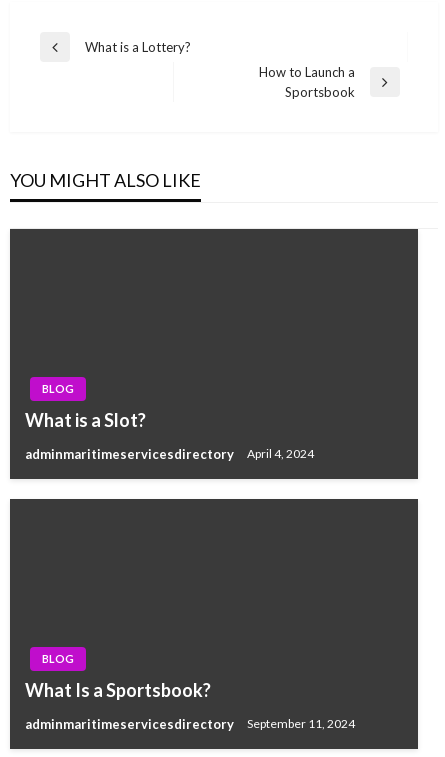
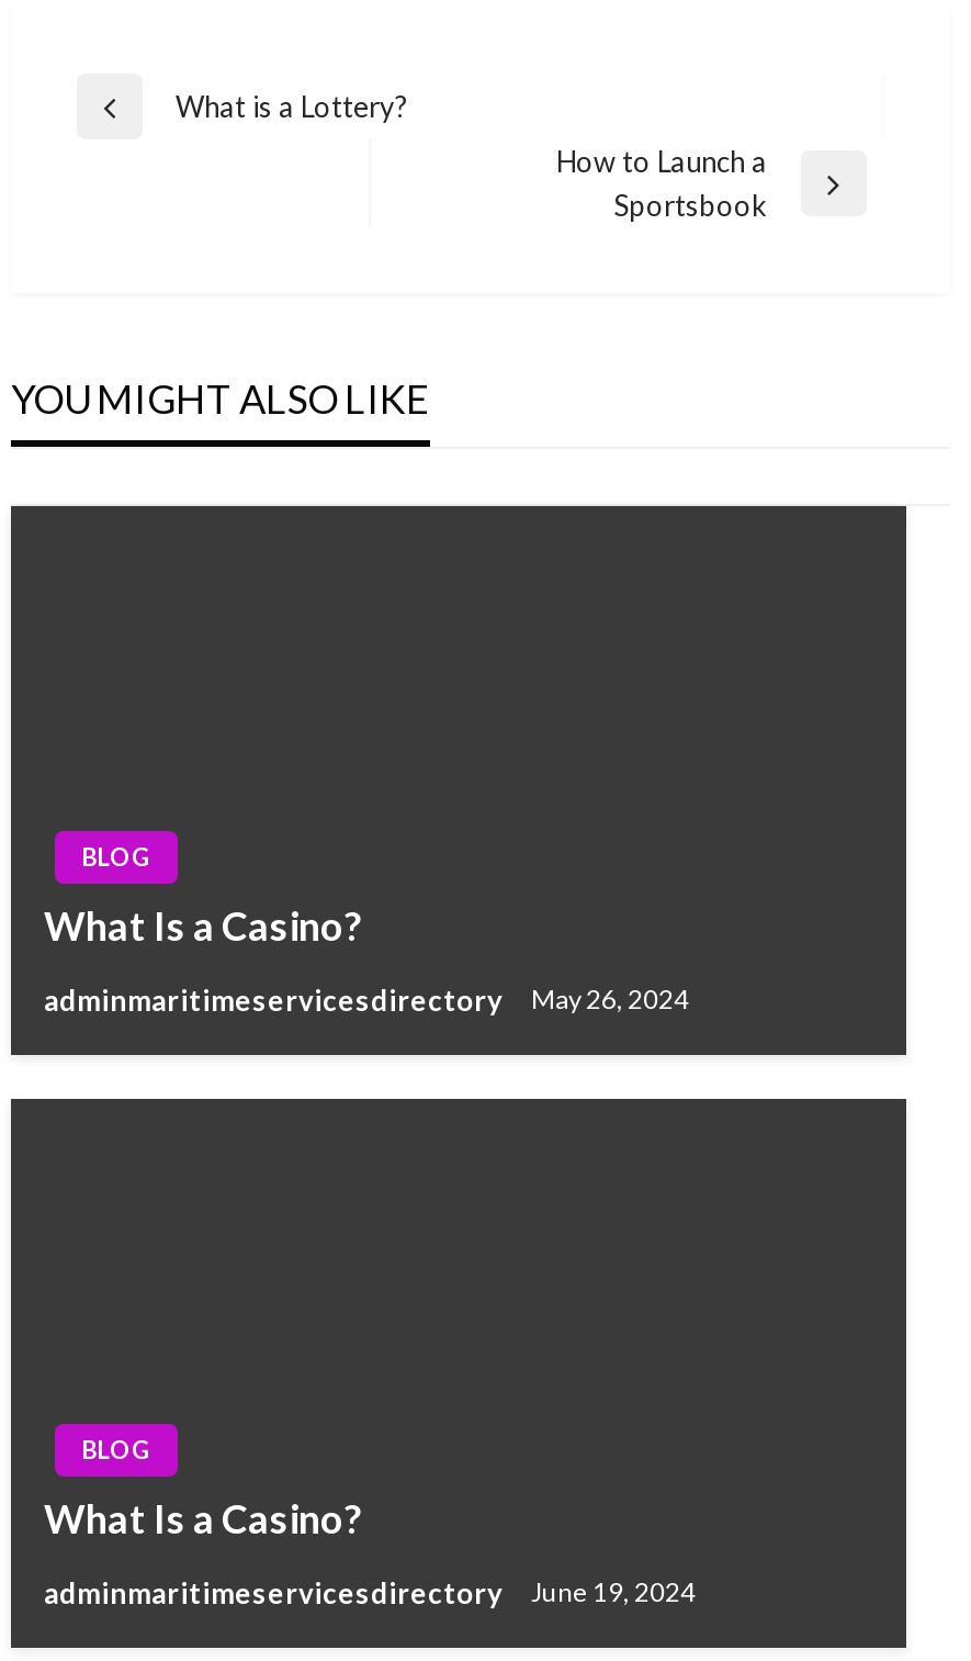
- What is a Slot?
+ What Is a Casino?

- adminmaritimeservicesdirectory April 4, 2024
+ adminmaritimeservicesdirectory May 26, 2024

- What Is a Sportsbook?
+ What Is a Casino?

- adminmaritimeservicesdirectory September 11, 2024
+ adminmaritimeservicesdirectory June 19, 2024
